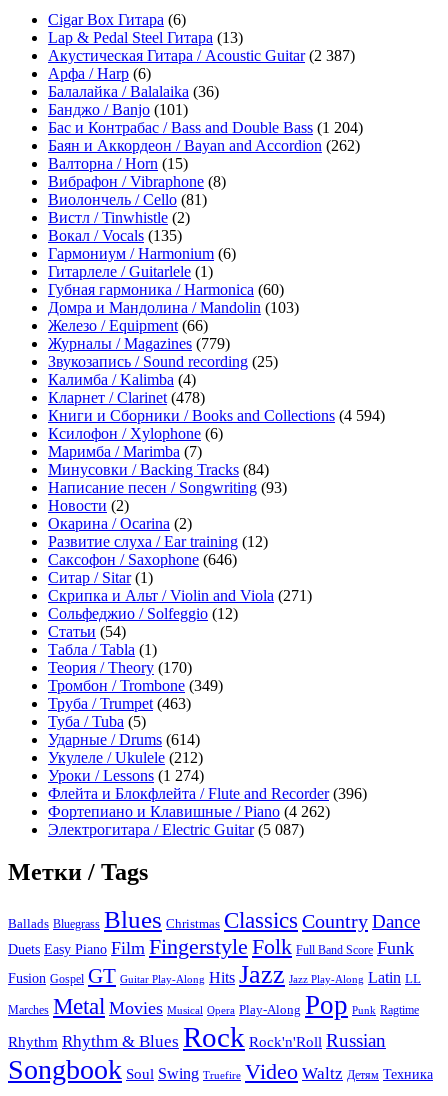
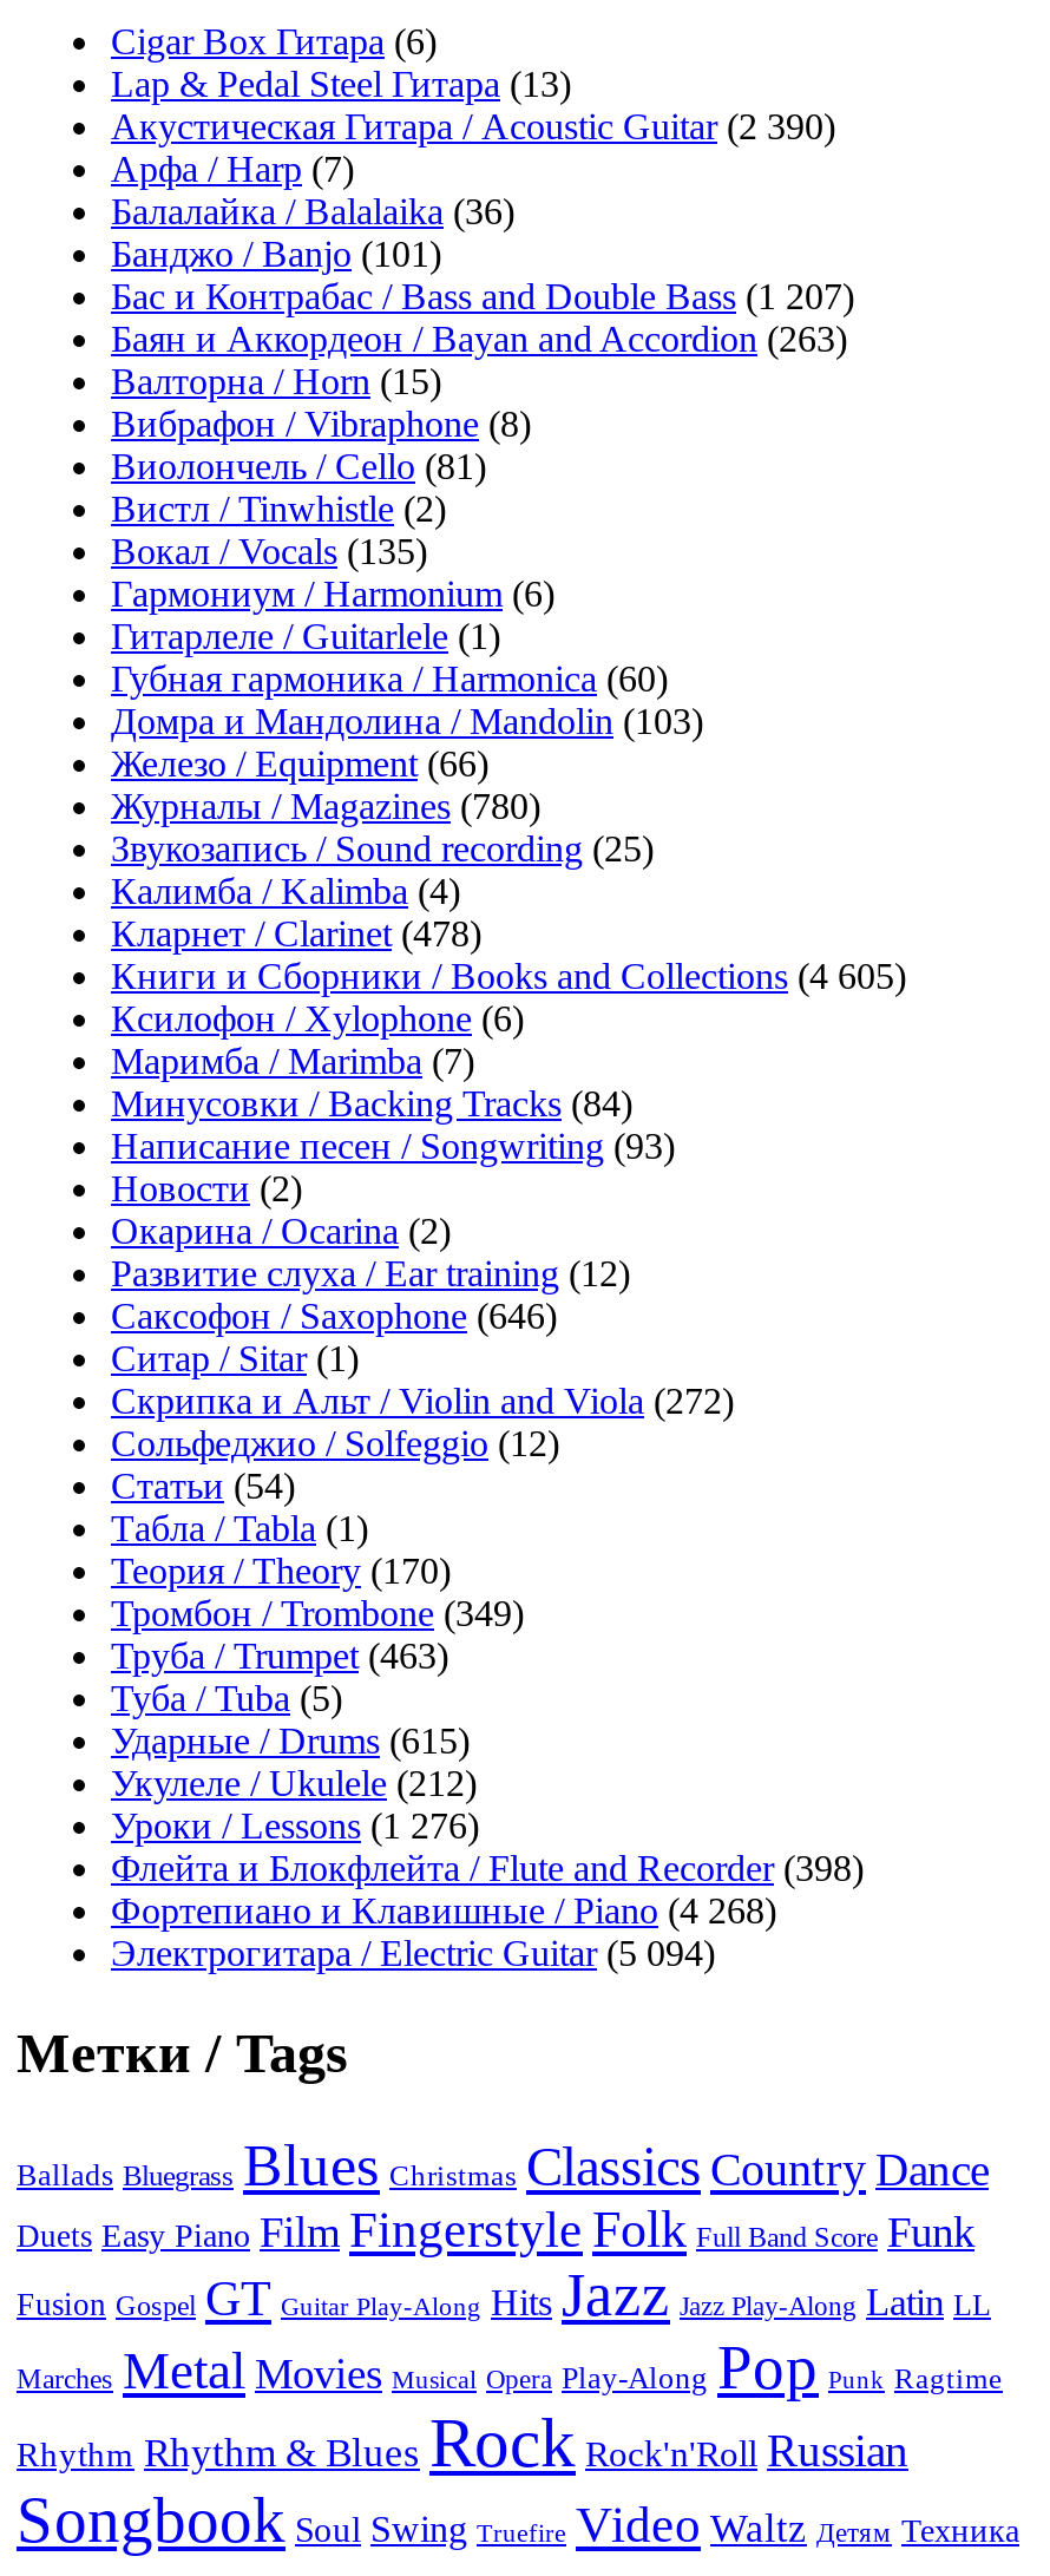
- Акустическая Гитара / Acoustic Guitar (2 387)
+ Акустическая Гитара / Acoustic Guitar (2 390)

- Арфа / Harp (6)
+ Арфа / Harp (7)

- Бас и Контрабас / Bass and Double Bass (1 204)
+ Бас и Контрабас / Bass and Double Bass (1 207)

- Баян и Аккордеон / Bayan and Accordion (262)
+ Баян и Аккордеон / Bayan and Accordion (263)

- Журналы / Magazines (779)
+ Журналы / Magazines (780)

- Книги и Сборники / Books and Collections (4 594)
+ Книги и Сборники / Books and Collections (4 605)

- Скрипка и Альт / Violin and Viola (271)
+ Скрипка и Альт / Violin and Viola (272)

- Ударные / Drums (614)
+ Ударные / Drums (615)

- Уроки / Lessons (1 274)
+ Уроки / Lessons (1 276)

- Флейта и Блокфлейта / Flute and Recorder (396)
+ Флейта и Блокфлейта / Flute and Recorder (398)

- Фортепиано и Клавишные / Piano (4 262)
+ Фортепиано и Клавишные / Piano (4 268)

- Электрогитара / Electric Guitar (5 087)
+ Электрогитара / Electric Guitar (5 094)
